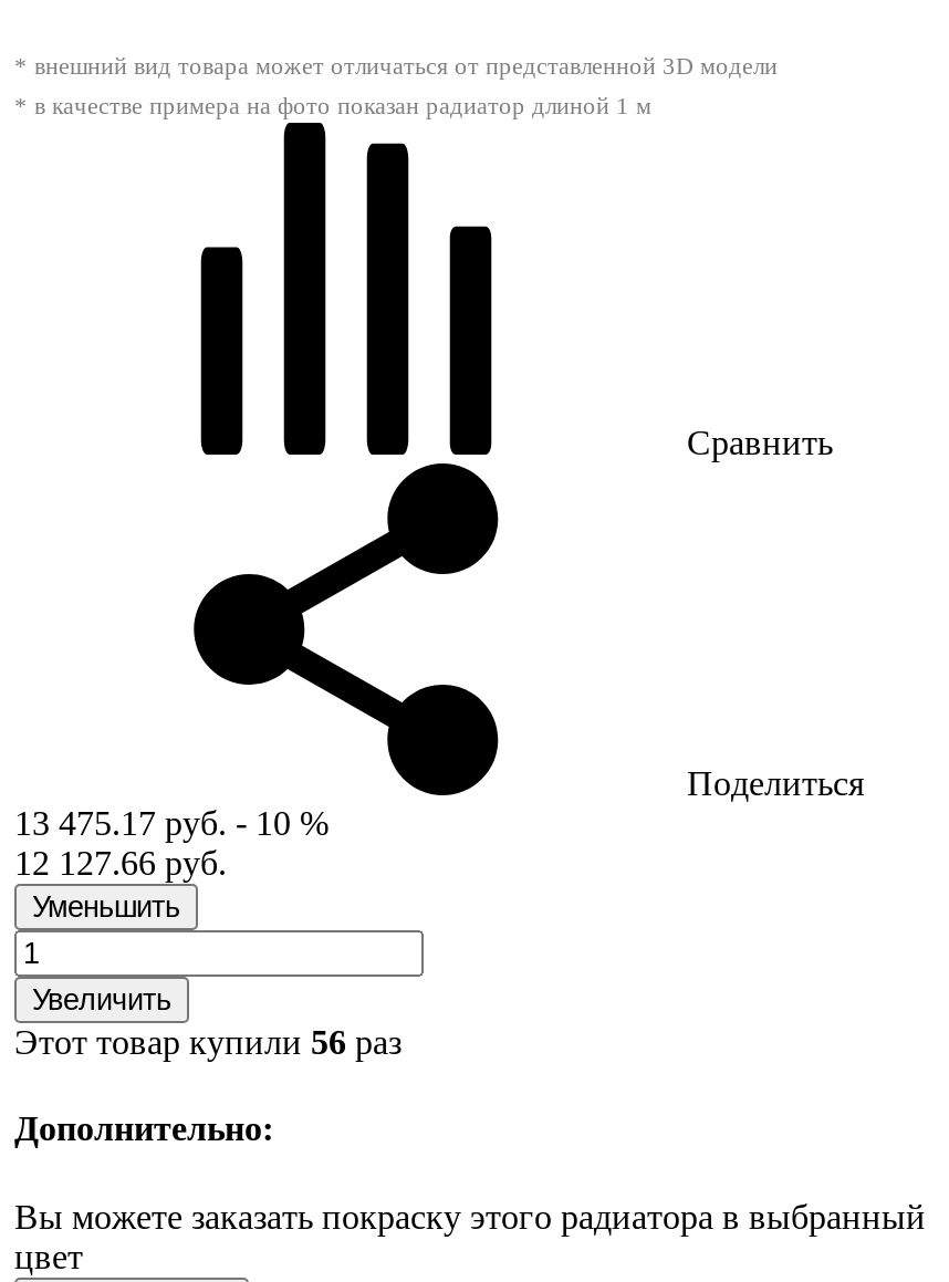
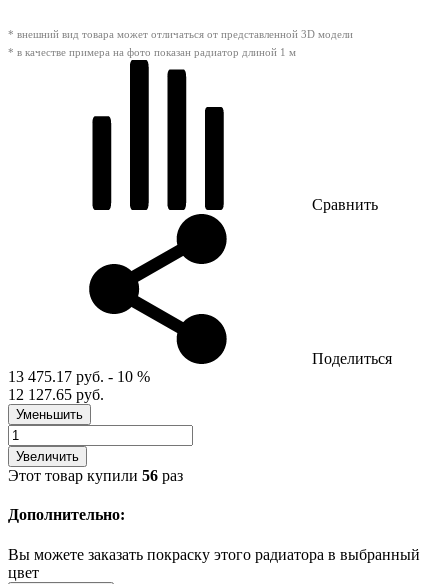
- 12 127.66 руб.
+ 12 127.65 руб.
